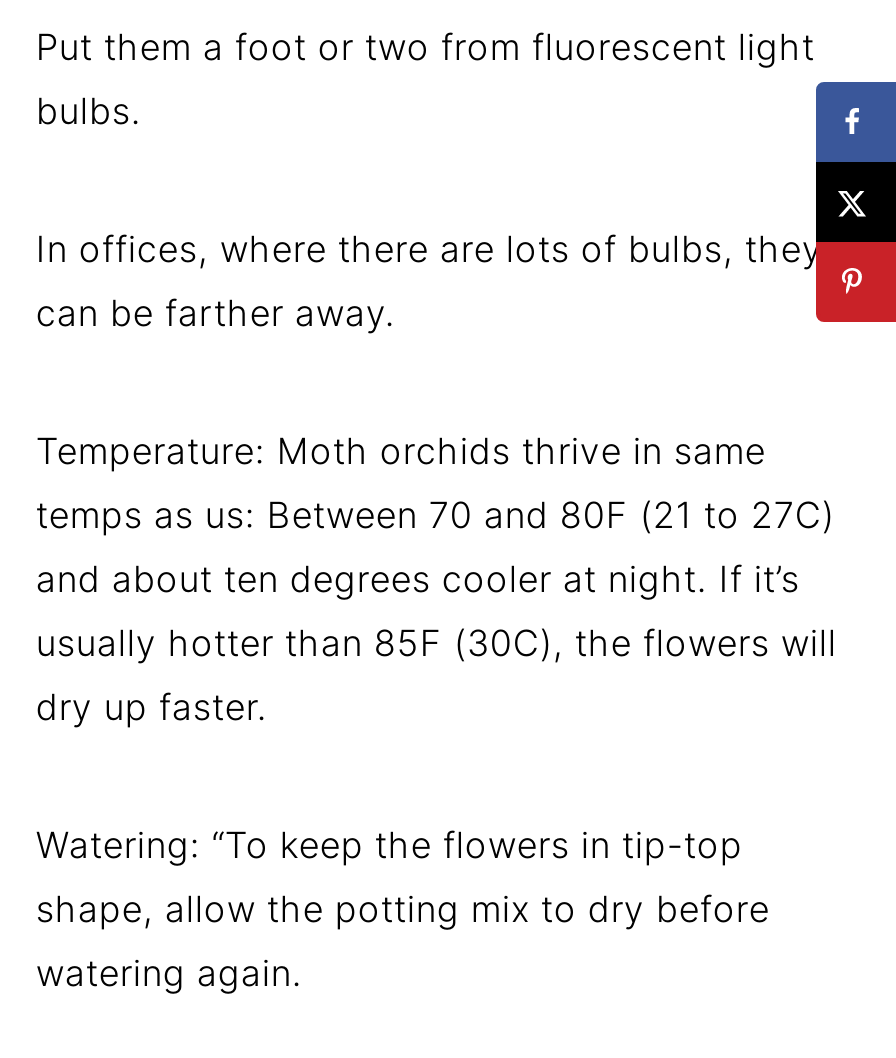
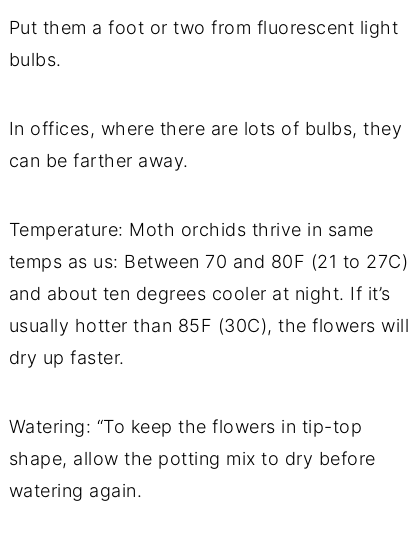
- [image]
